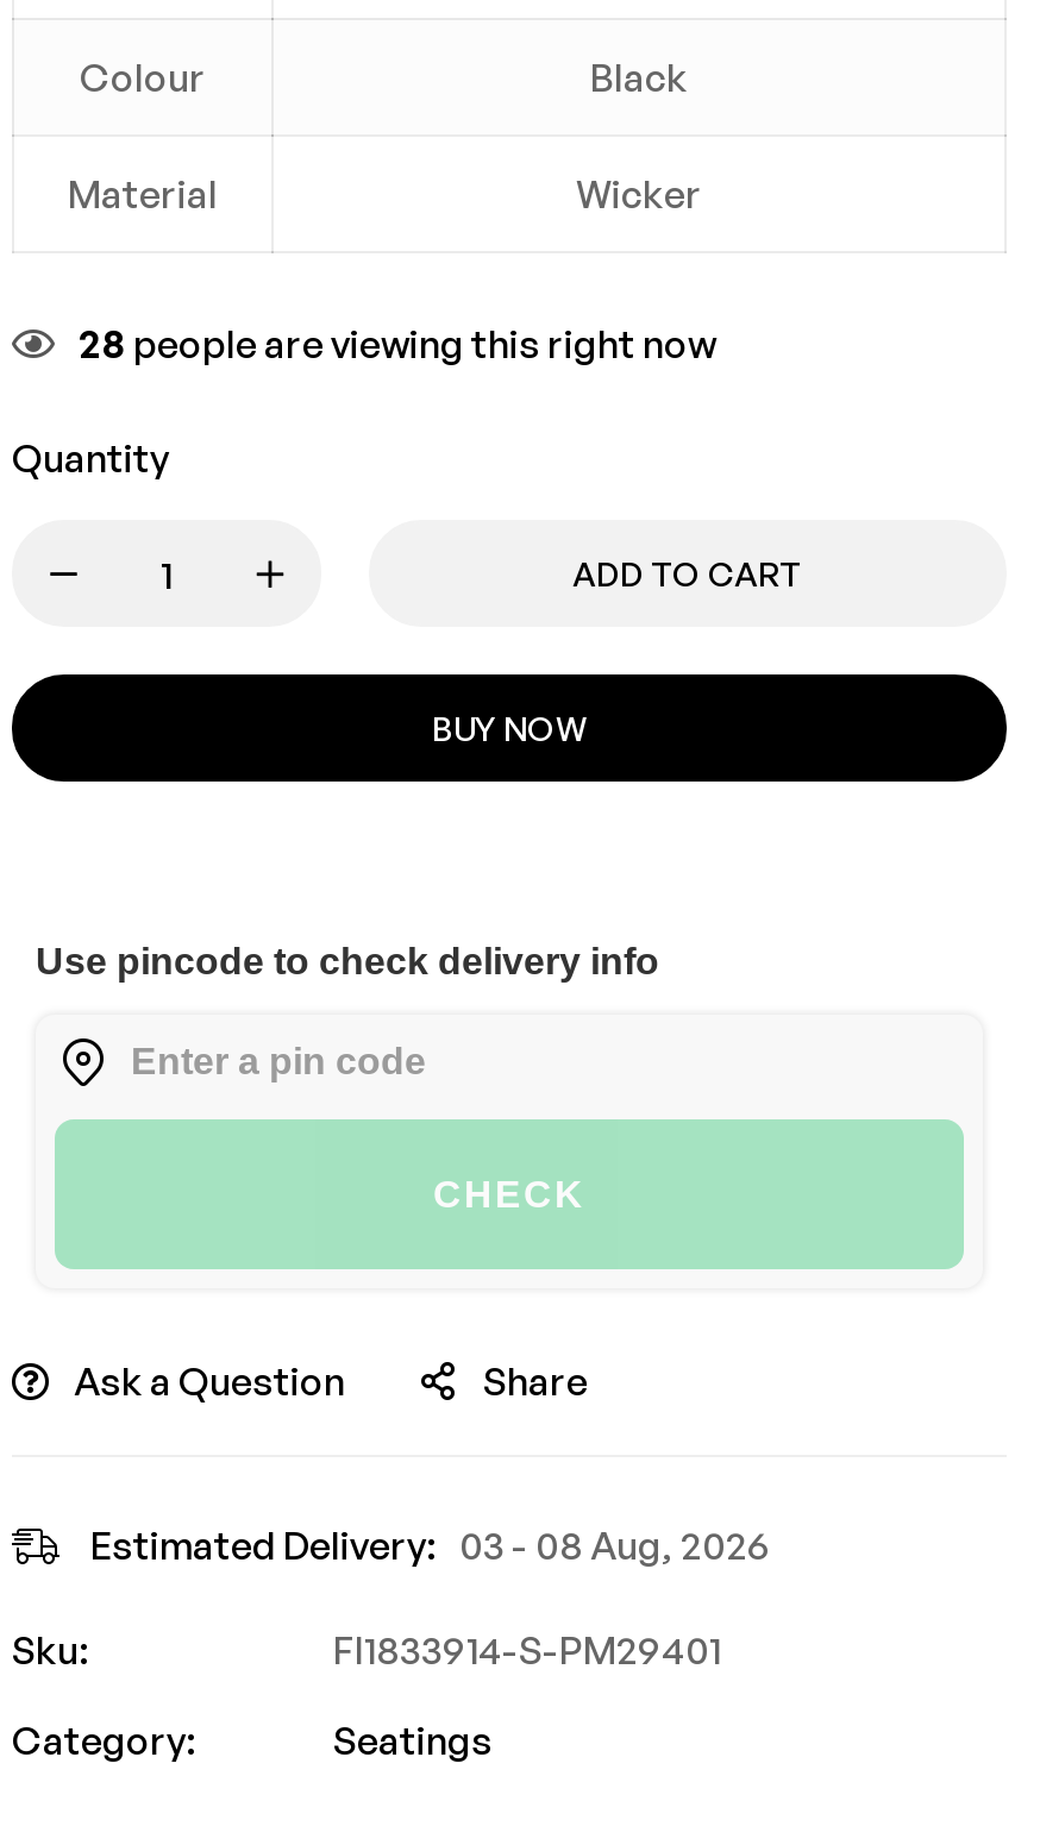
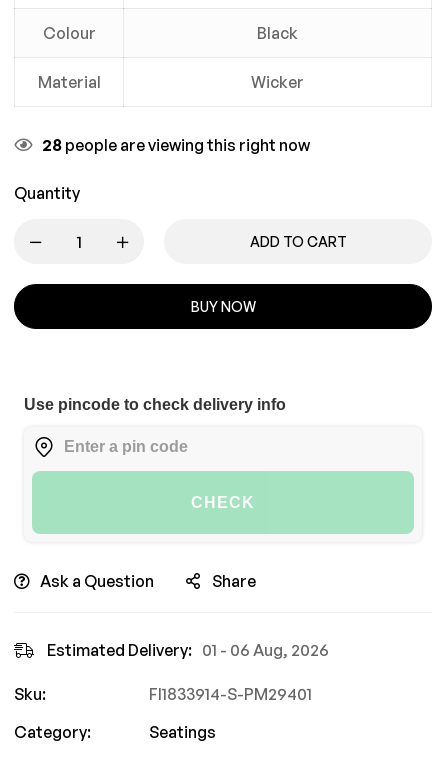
- Estimated Delivery: 03 - 08 Aug, 2026
+ Estimated Delivery: 01 - 06 Aug, 2026
